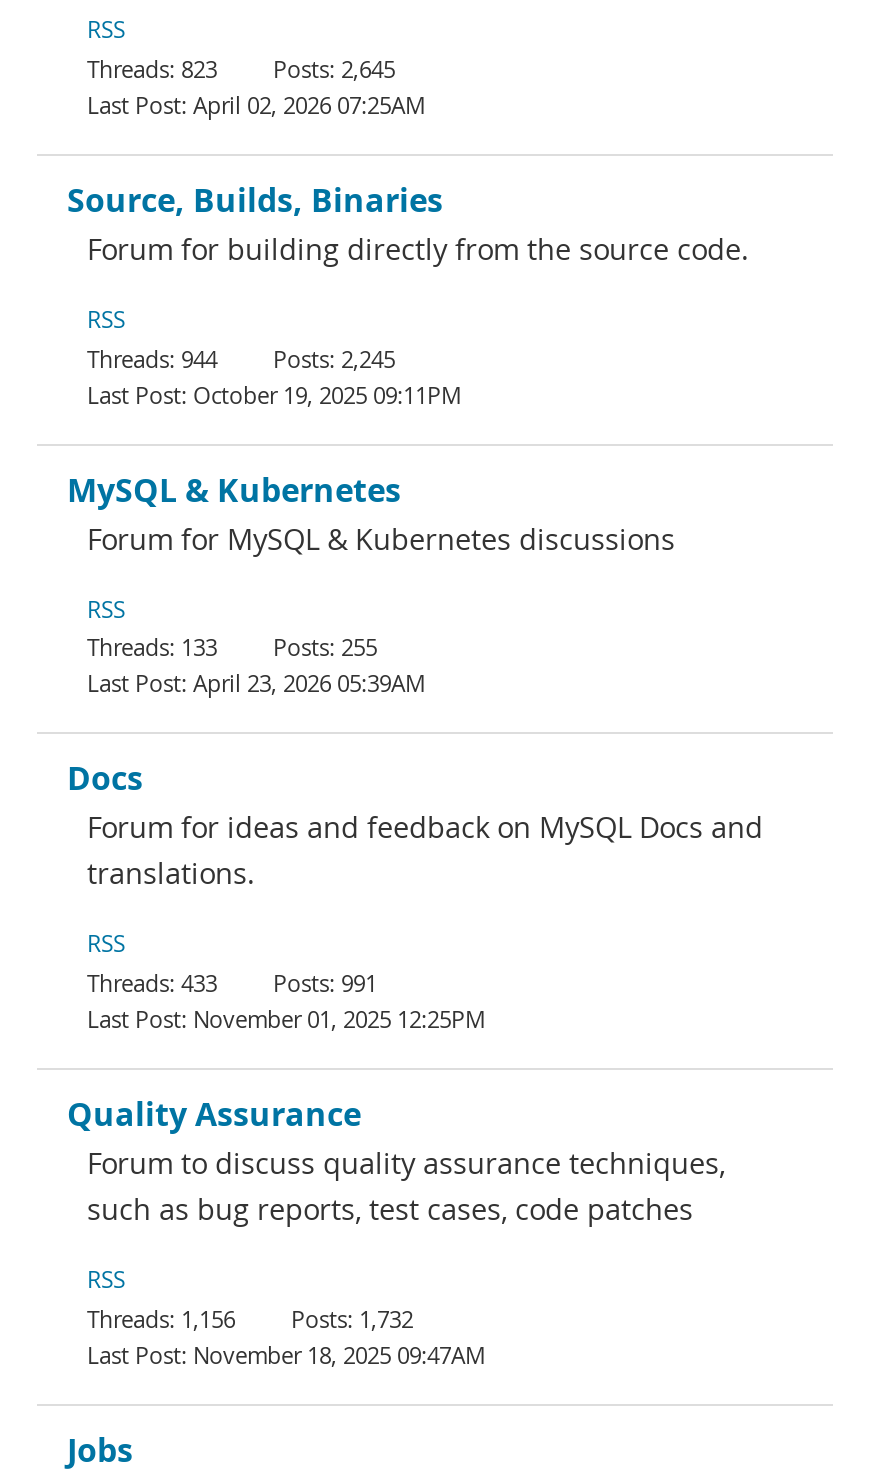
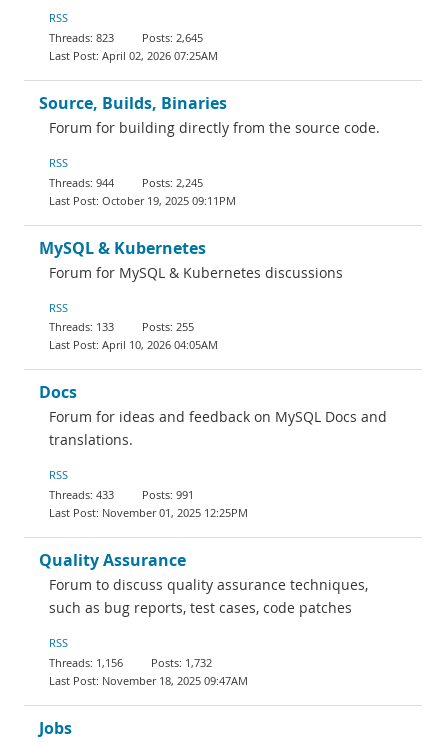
- April 23, 2026 05:39AM
+ April 10, 2026 04:05AM
